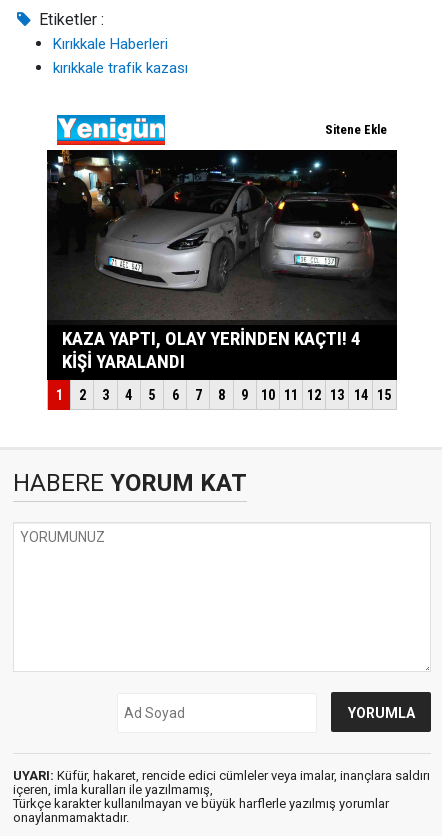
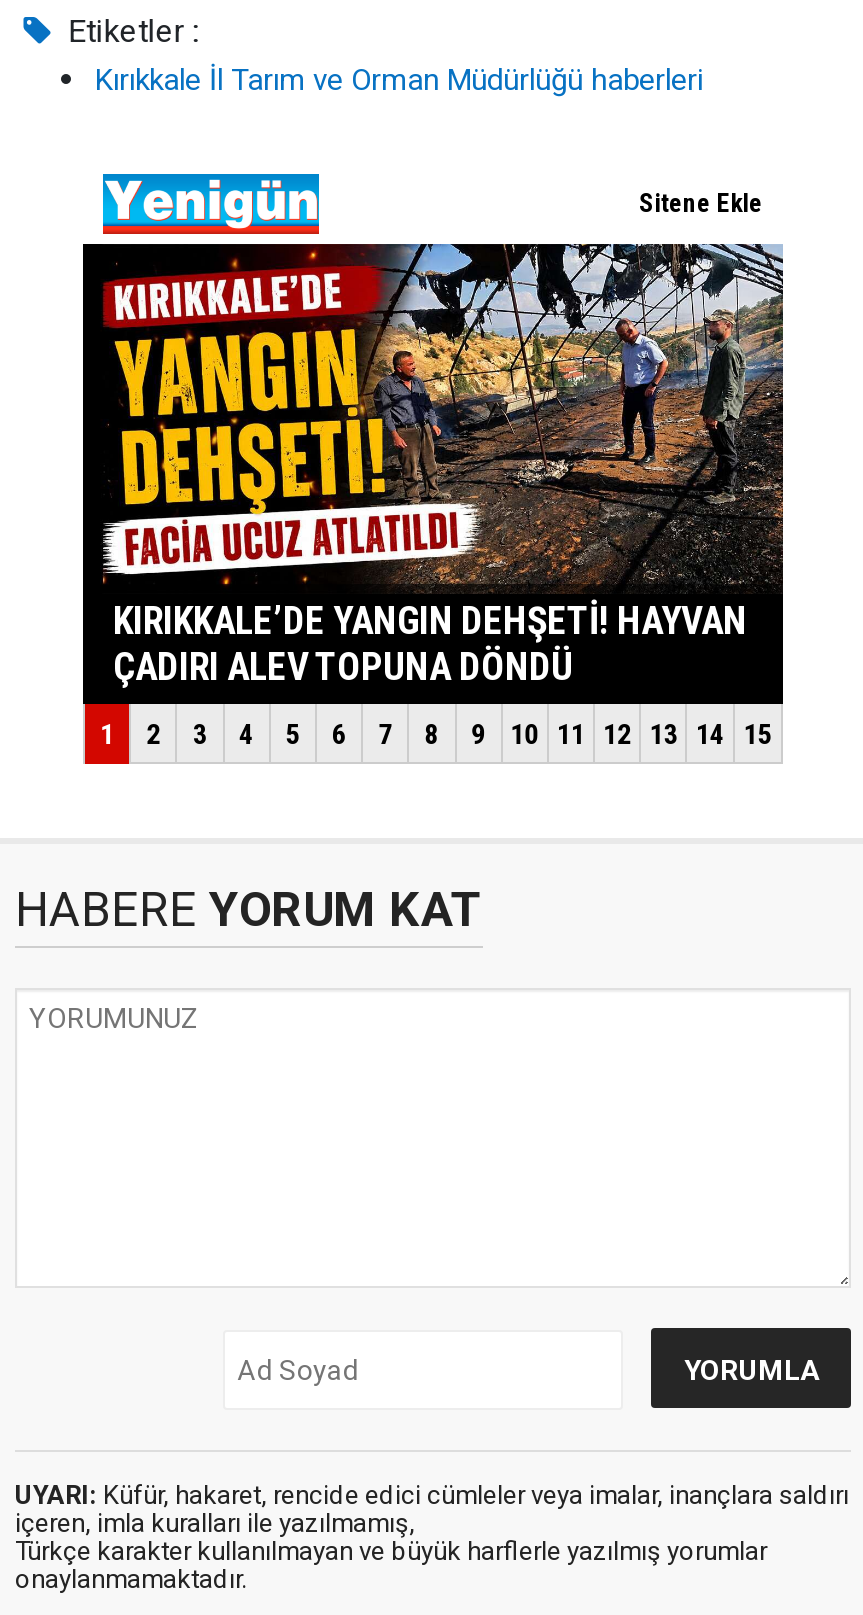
- Kırıkkale Haberleri
- kırıkkale trafik kazası
+ Kırıkkale İl Tarım ve Orman Müdürlüğü haberleri

- [image]
+ [image]
